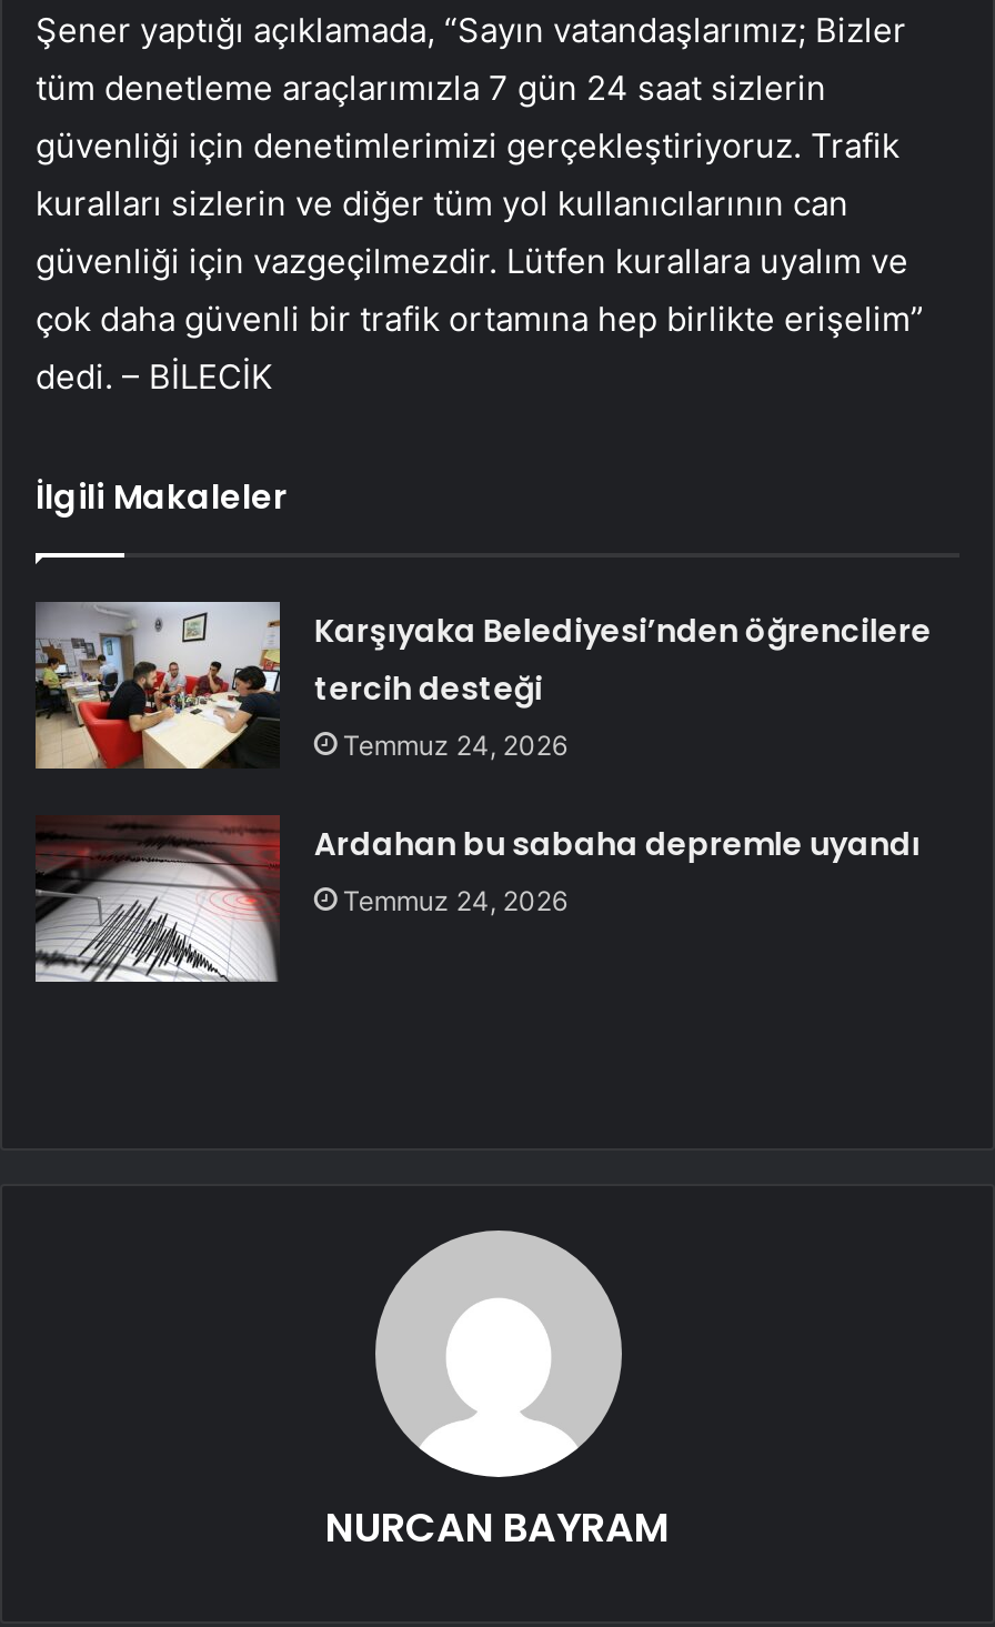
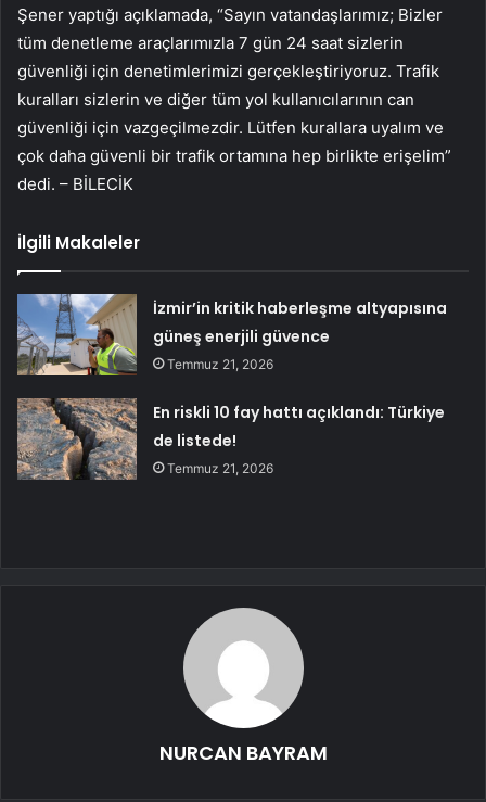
- [image]
- Karşıyaka Belediyesi’nden öğrencilere
- tercih desteği
- Temmuz 24, 2026
+ [image]
+ İzmir’in kritik haberleşme altyapısına
+ güneş enerjili güvence
+ Temmuz 21, 2026

- [image]
- Ardahan bu sabaha depremle uyandı
- Temmuz 24, 2026
+ [image]
+ En riskli 10 fay hattı açıklandı: Türkiye
+ de listede!
+ Temmuz 21, 2026
